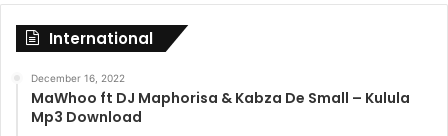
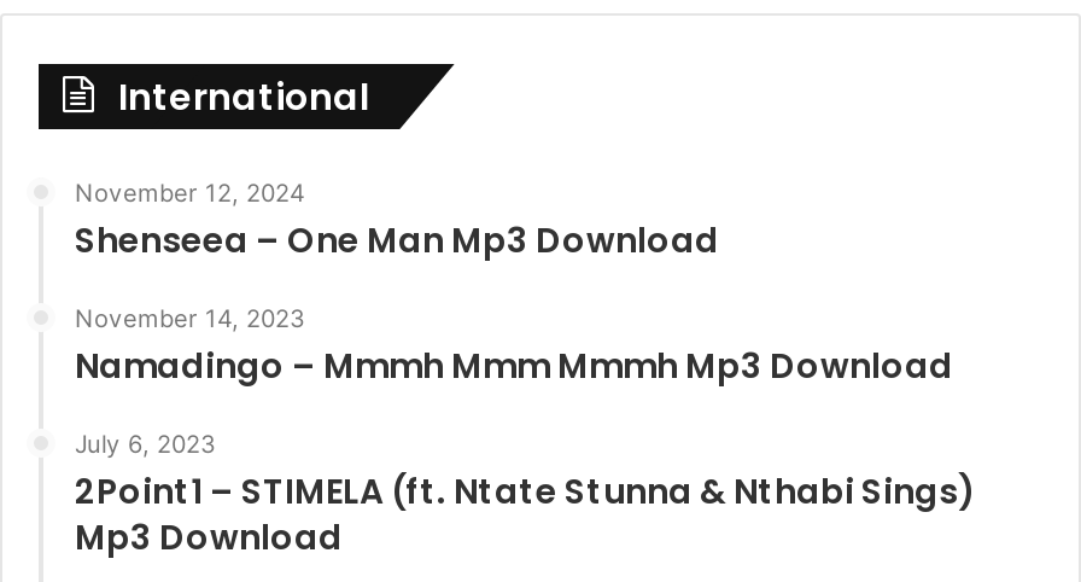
- December 16, 2022
- MaWhoo ft DJ Maphorisa & Kabza De Small – Kulula
+ November 12, 2024
+ Shenseea – One Man Mp3 Download
+ November 14, 2023
+ Namadingo – Mmmh Mmm Mmmh Mp3 Download
+ July 6, 2023
+ 2Point1 – STIMELA (ft. Ntate Stunna & Nthabi Sings)
